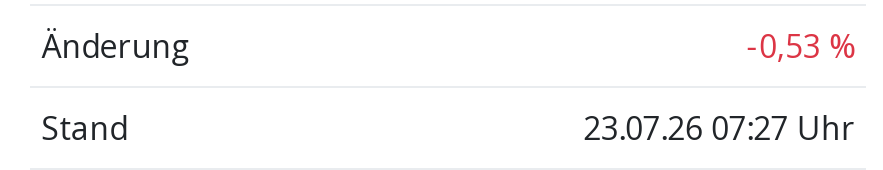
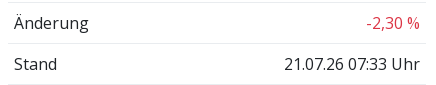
- -0,53 %
+ -2,30 %

- 23.07.26 07:27 Uhr
+ 21.07.26 07:33 Uhr
